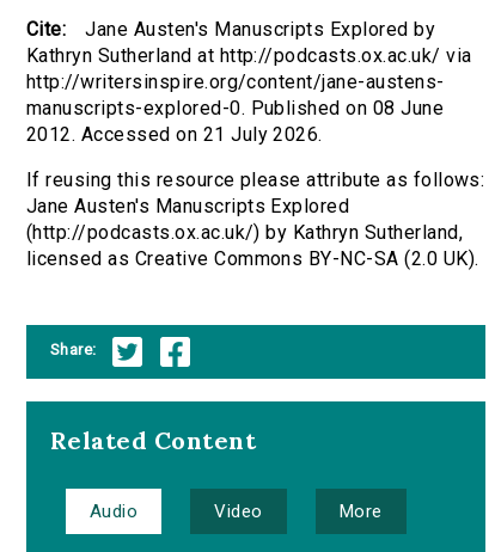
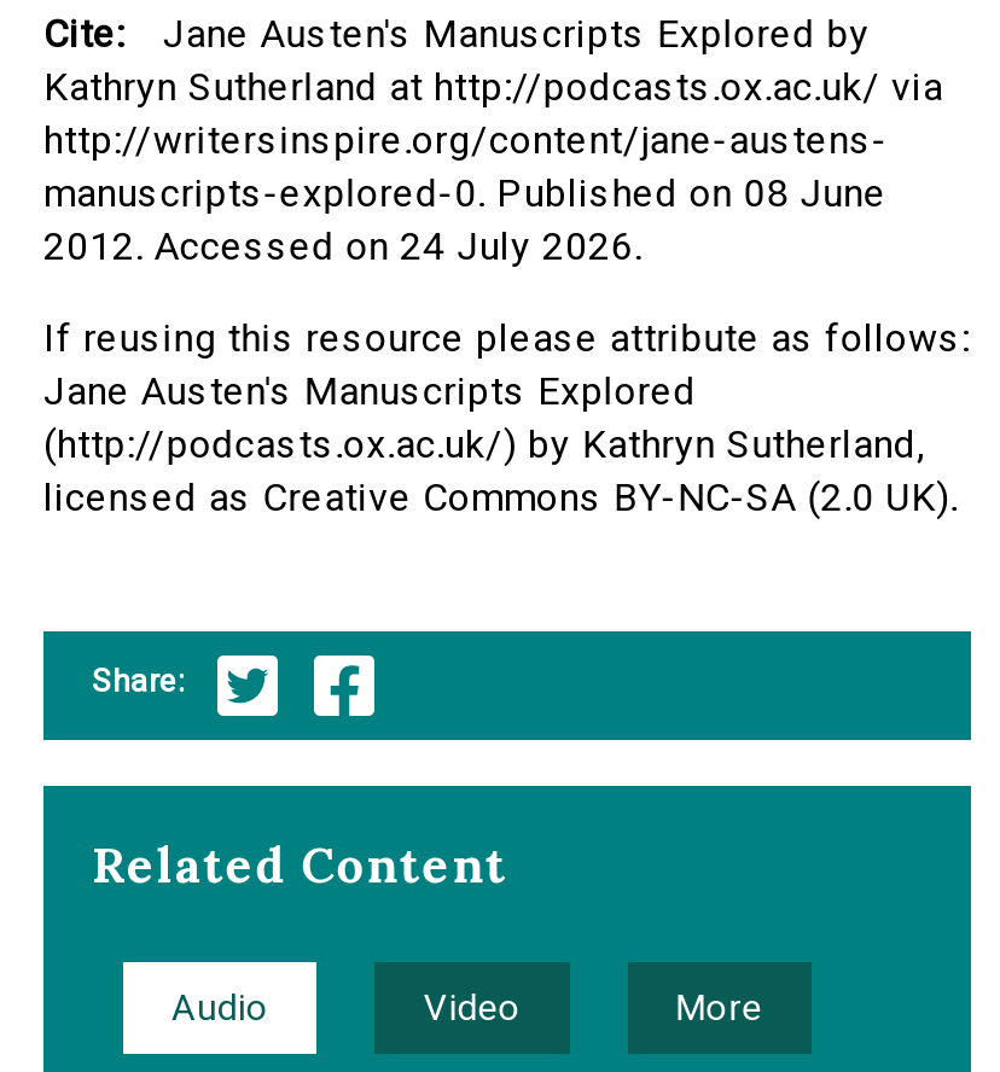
- 2012. Accessed on 21 July 2026.
+ 2012. Accessed on 24 July 2026.
